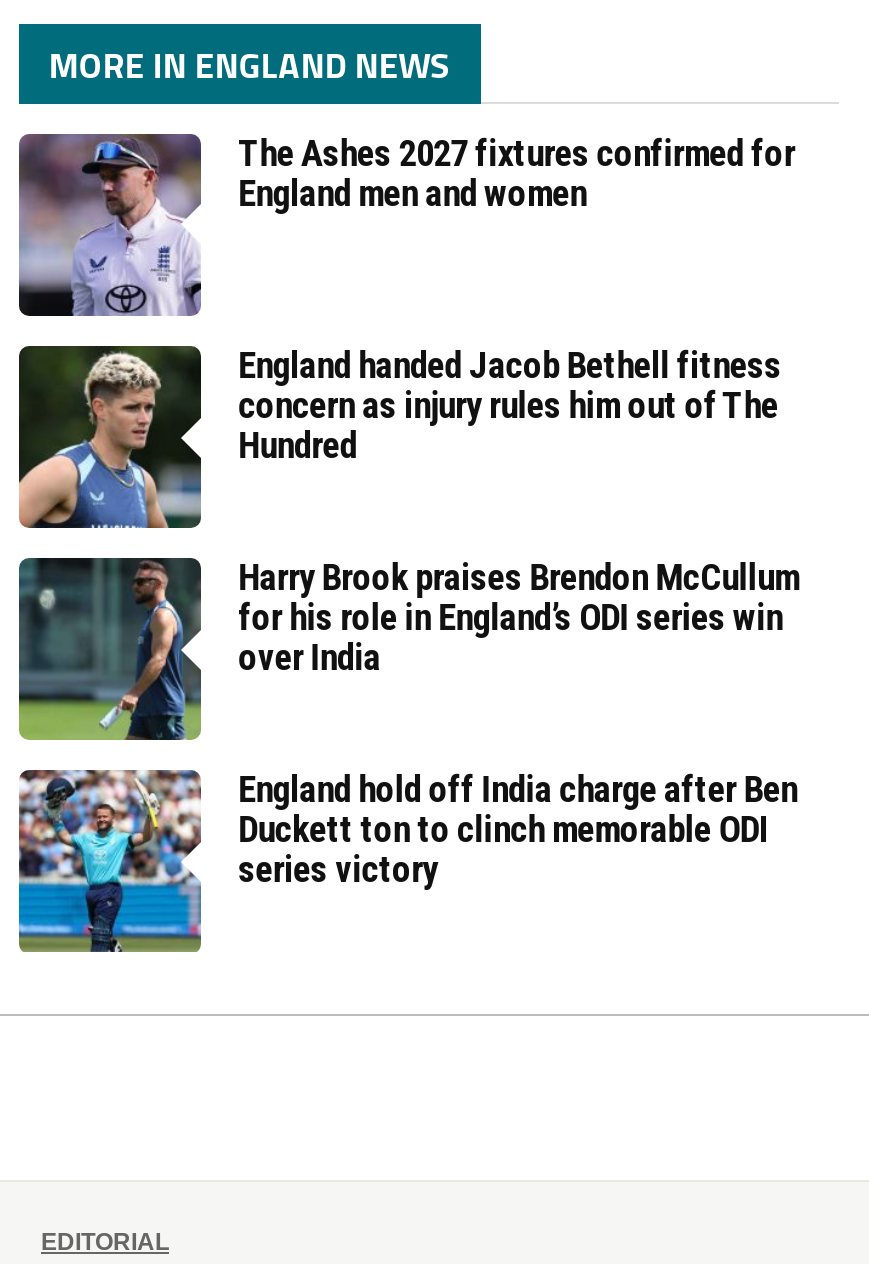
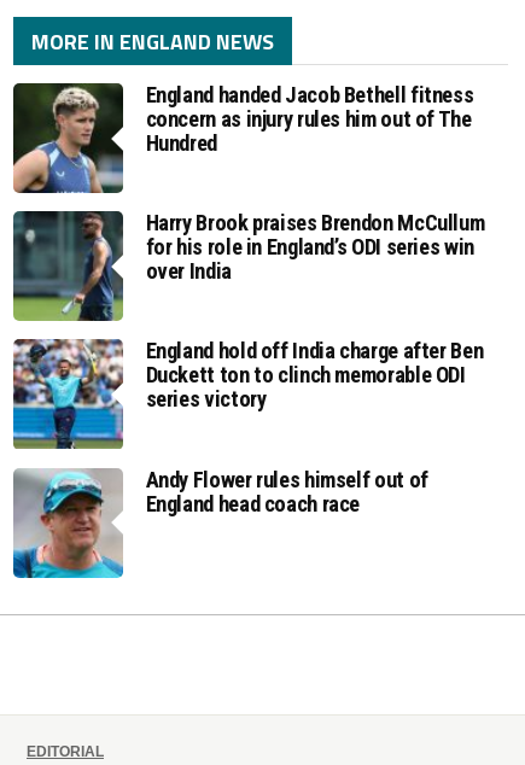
- [image]
- The Ashes 2027 fixtures confirmed for
- England men and women

moved up: [image] | England handed Jacob Bethell fitness | concern as injury rules him out of The | ... | Duckett ton to clinch memorable ODI | series victory

+ [image]
+ Andy Flower rules himself out of
+ England head coach race
